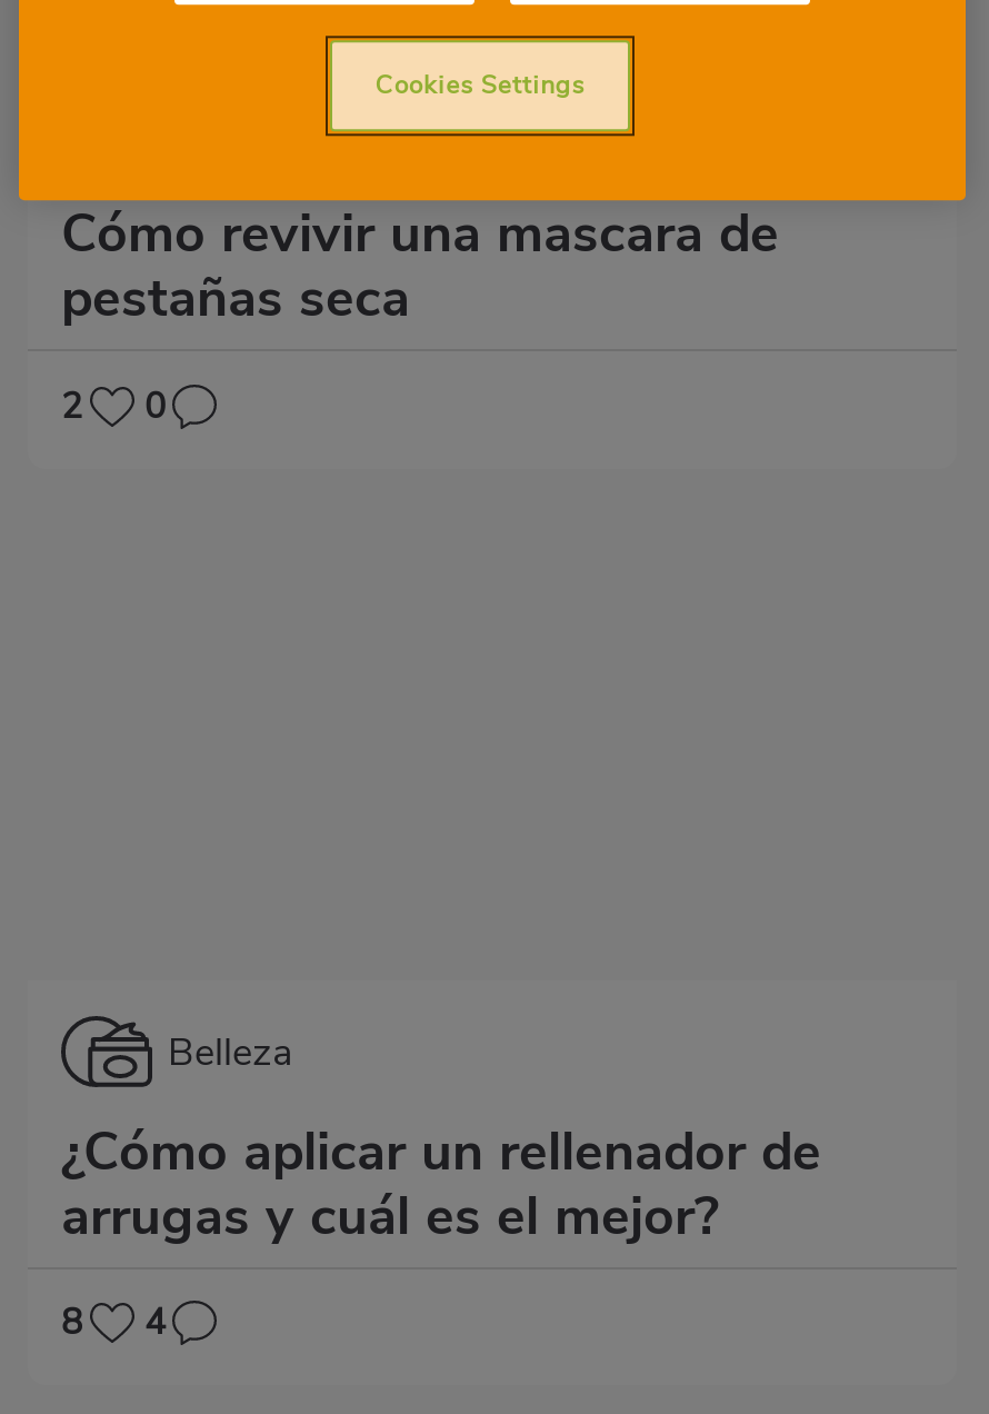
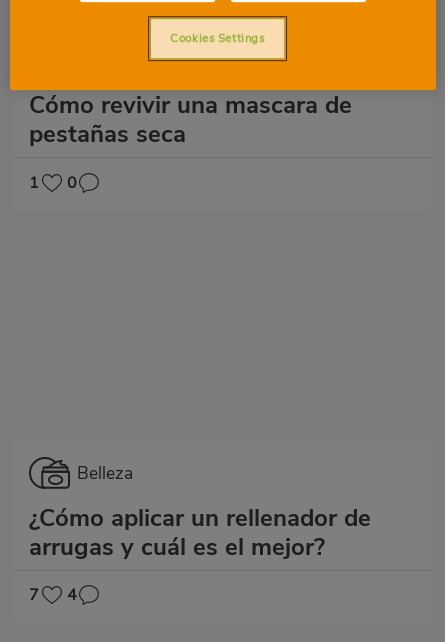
- 2 0
+ 1 0

- 8 4
+ 7 4
